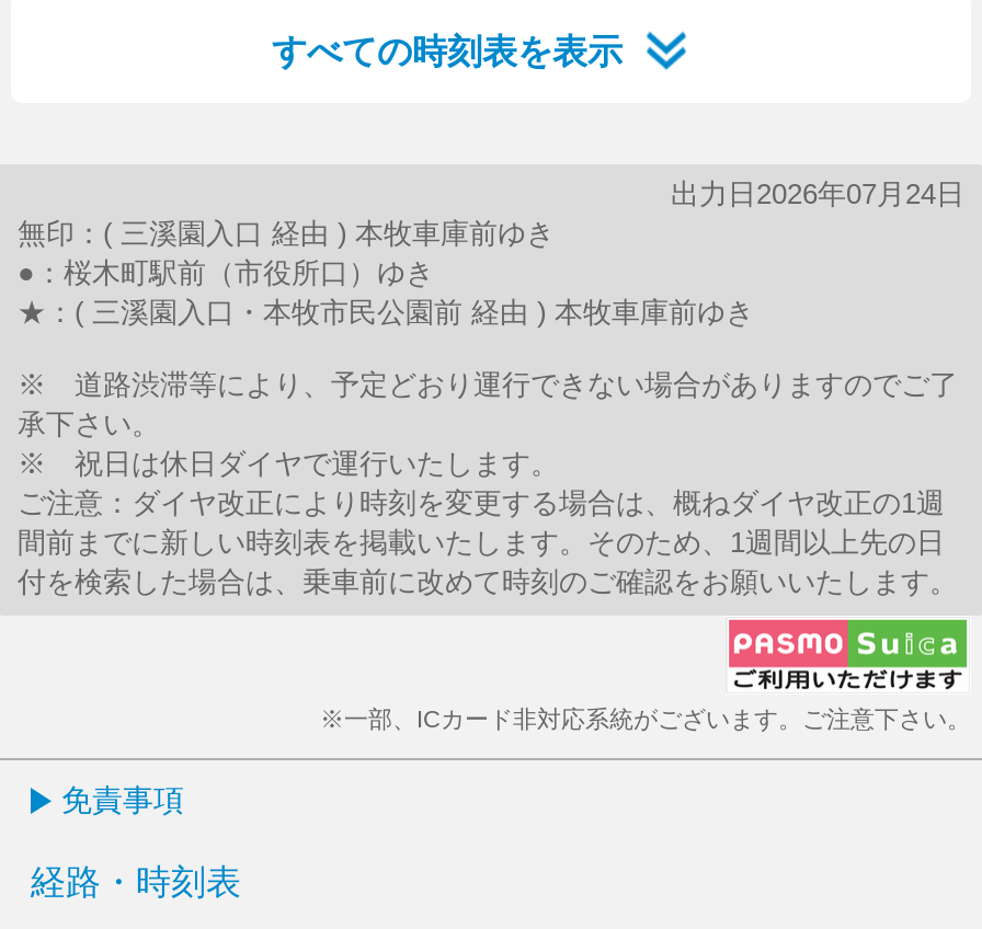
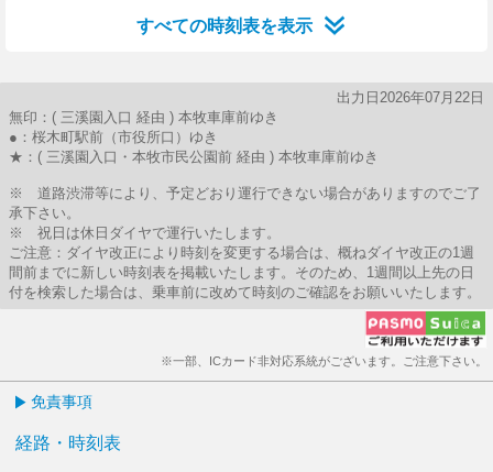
- 出力日2026年07月24日
+ 出力日2026年07月22日
